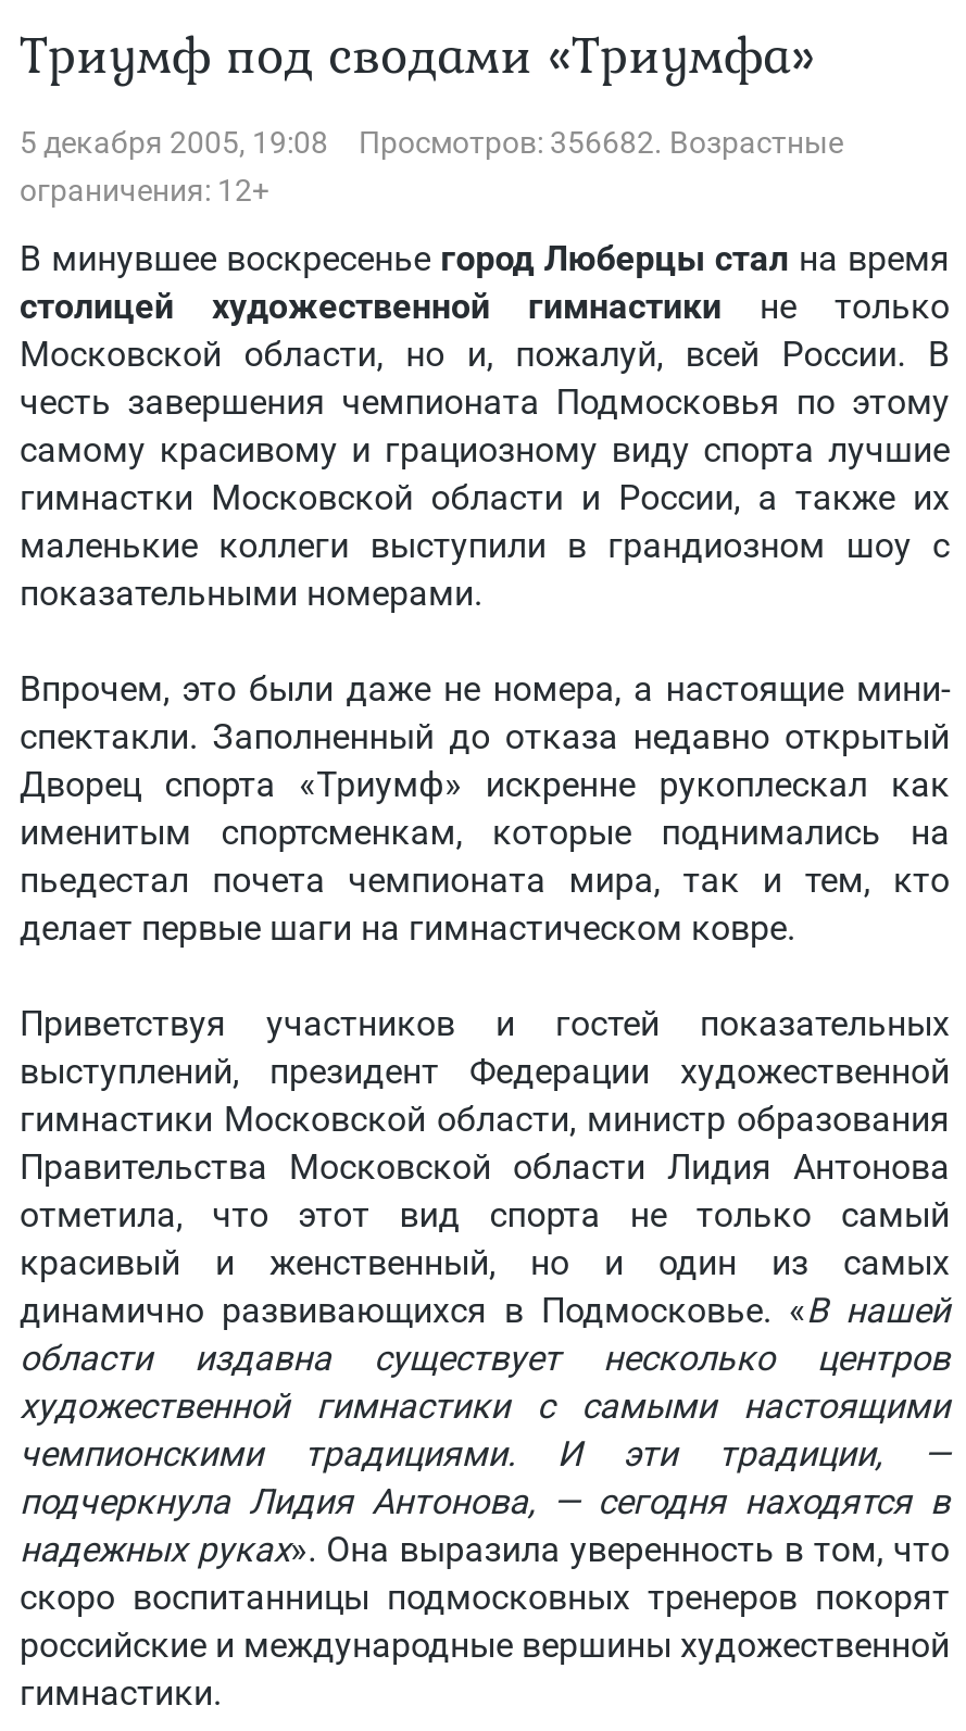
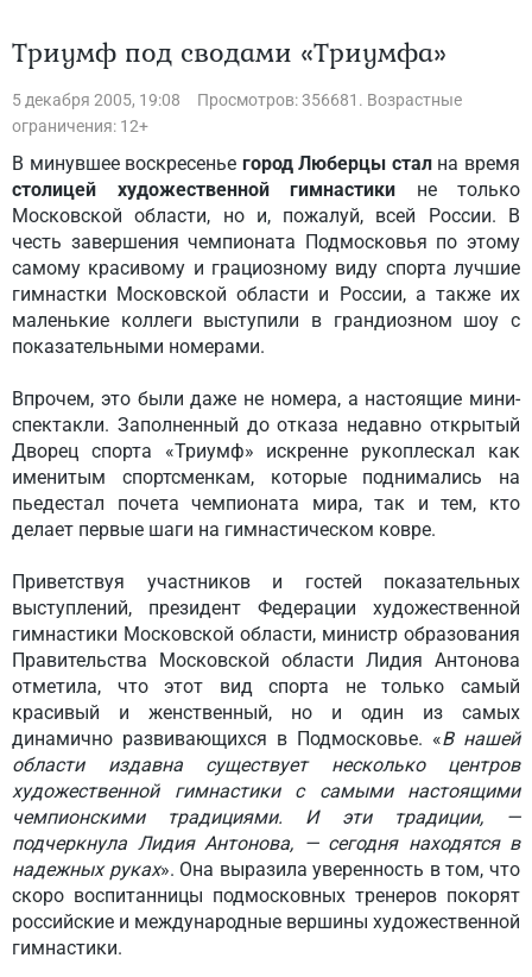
- Просмотров: 356682. Возрастные
+ Просмотров: 356681. Возрастные
